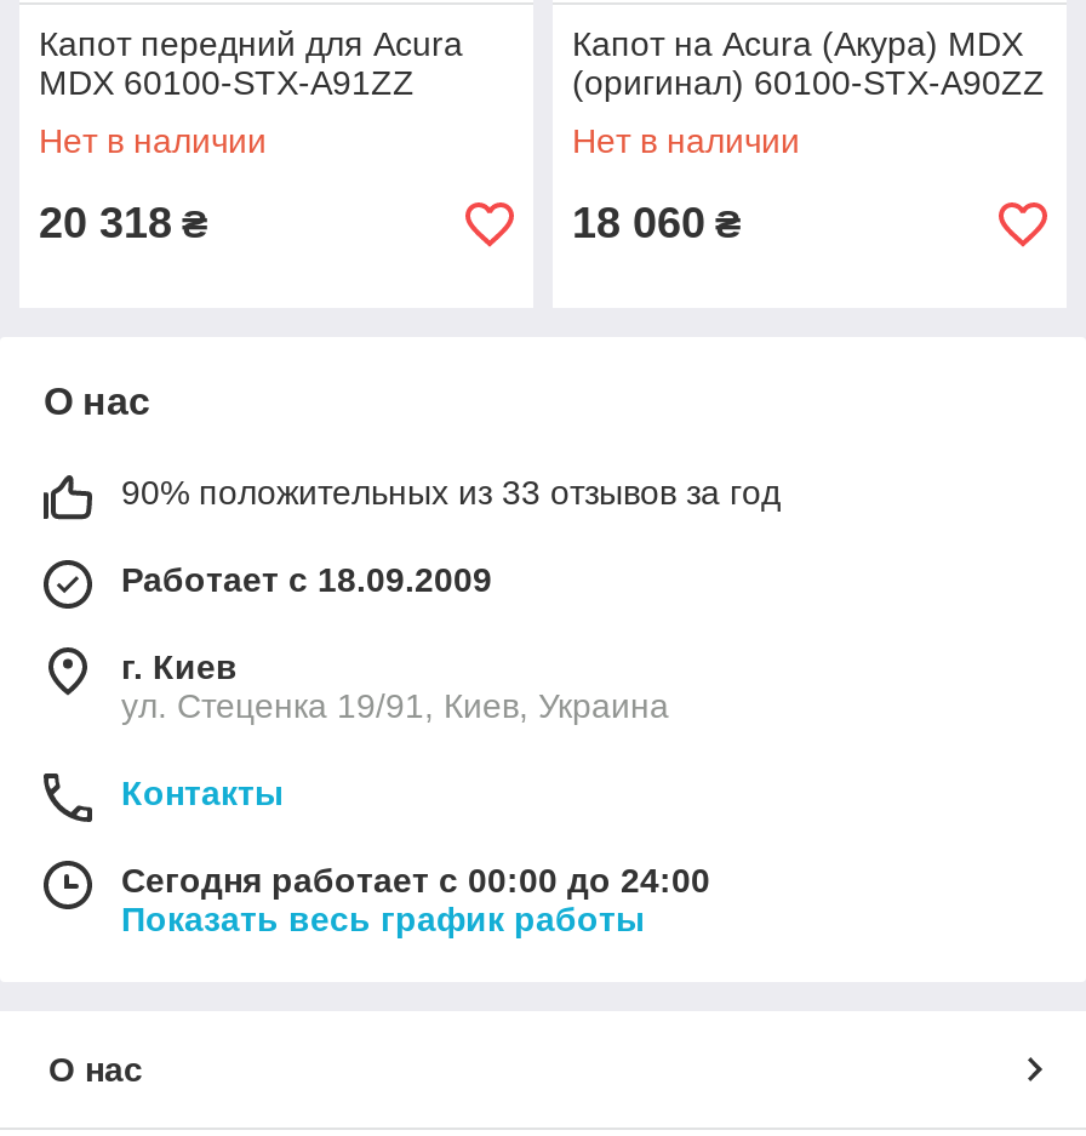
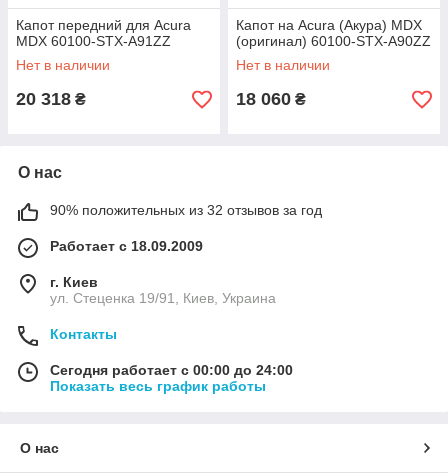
- 90% положительных из 33 отзывов за год
+ 90% положительных из 32 отзывов за год
